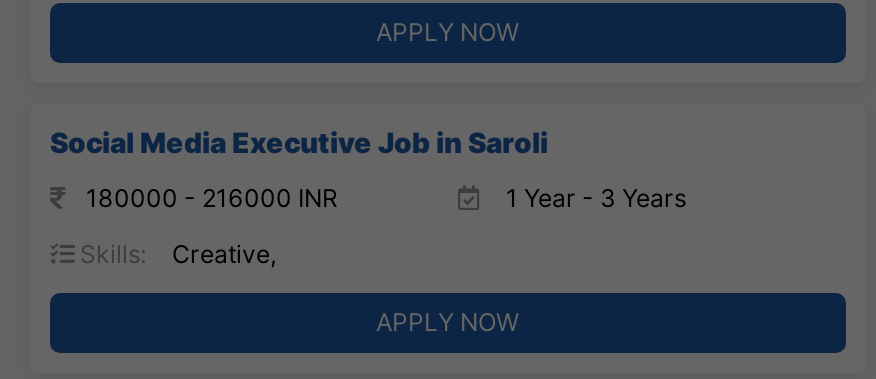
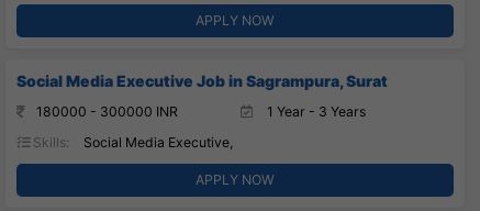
- Social Media Executive Job in Saroli
+ Social Media Executive Job in Sagrampura, Surat

- 180000 - 216000 INR
+ 180000 - 300000 INR

- Creative,
+ Social Media Executive,
